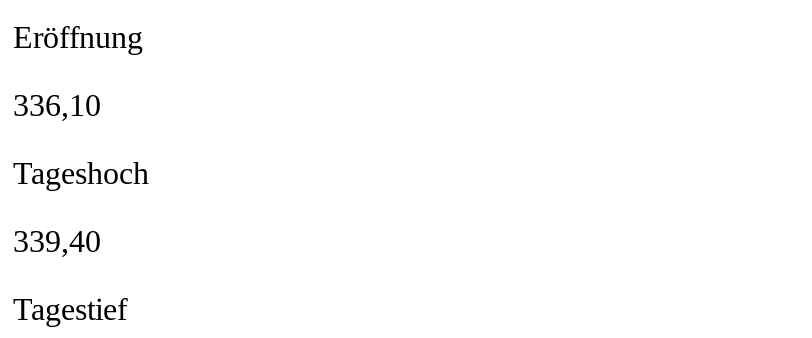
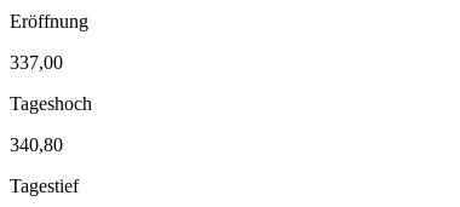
- 336,10
+ 337,00

- 339,40
+ 340,80
